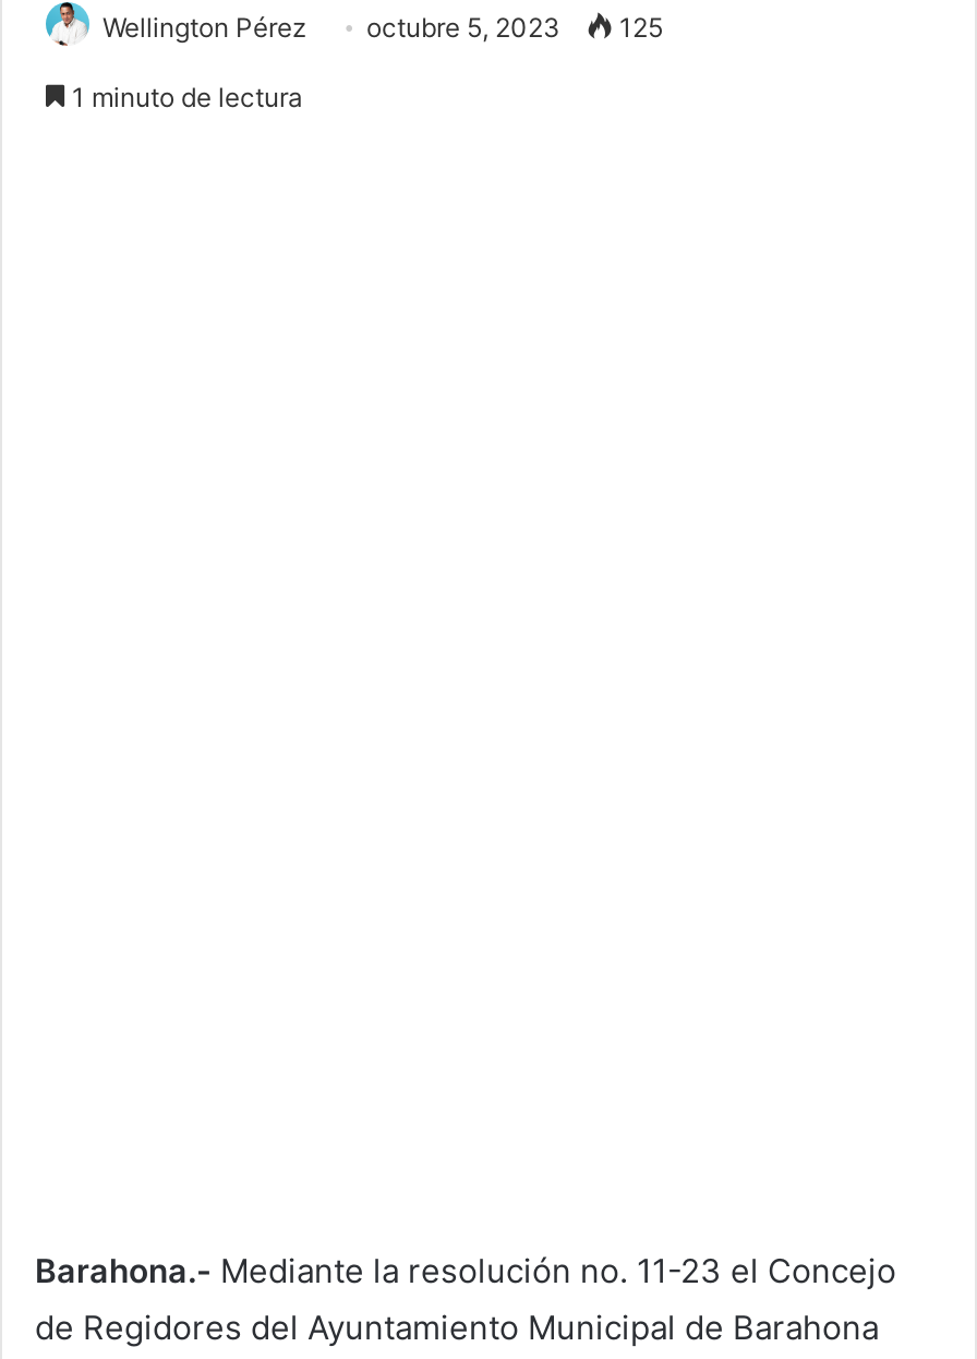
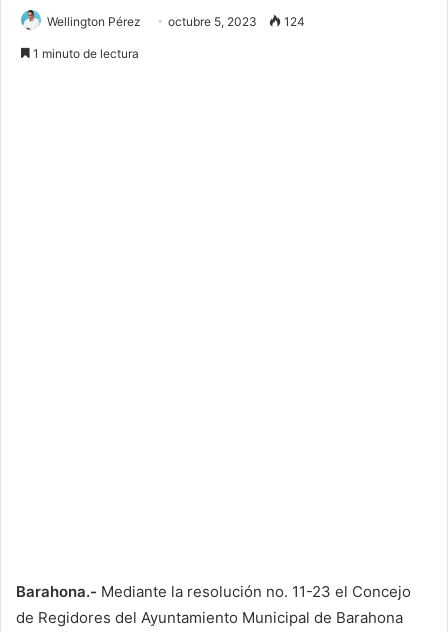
- Wellington Pérez octubre 5, 2023 125
+ Wellington Pérez octubre 5, 2023 124
